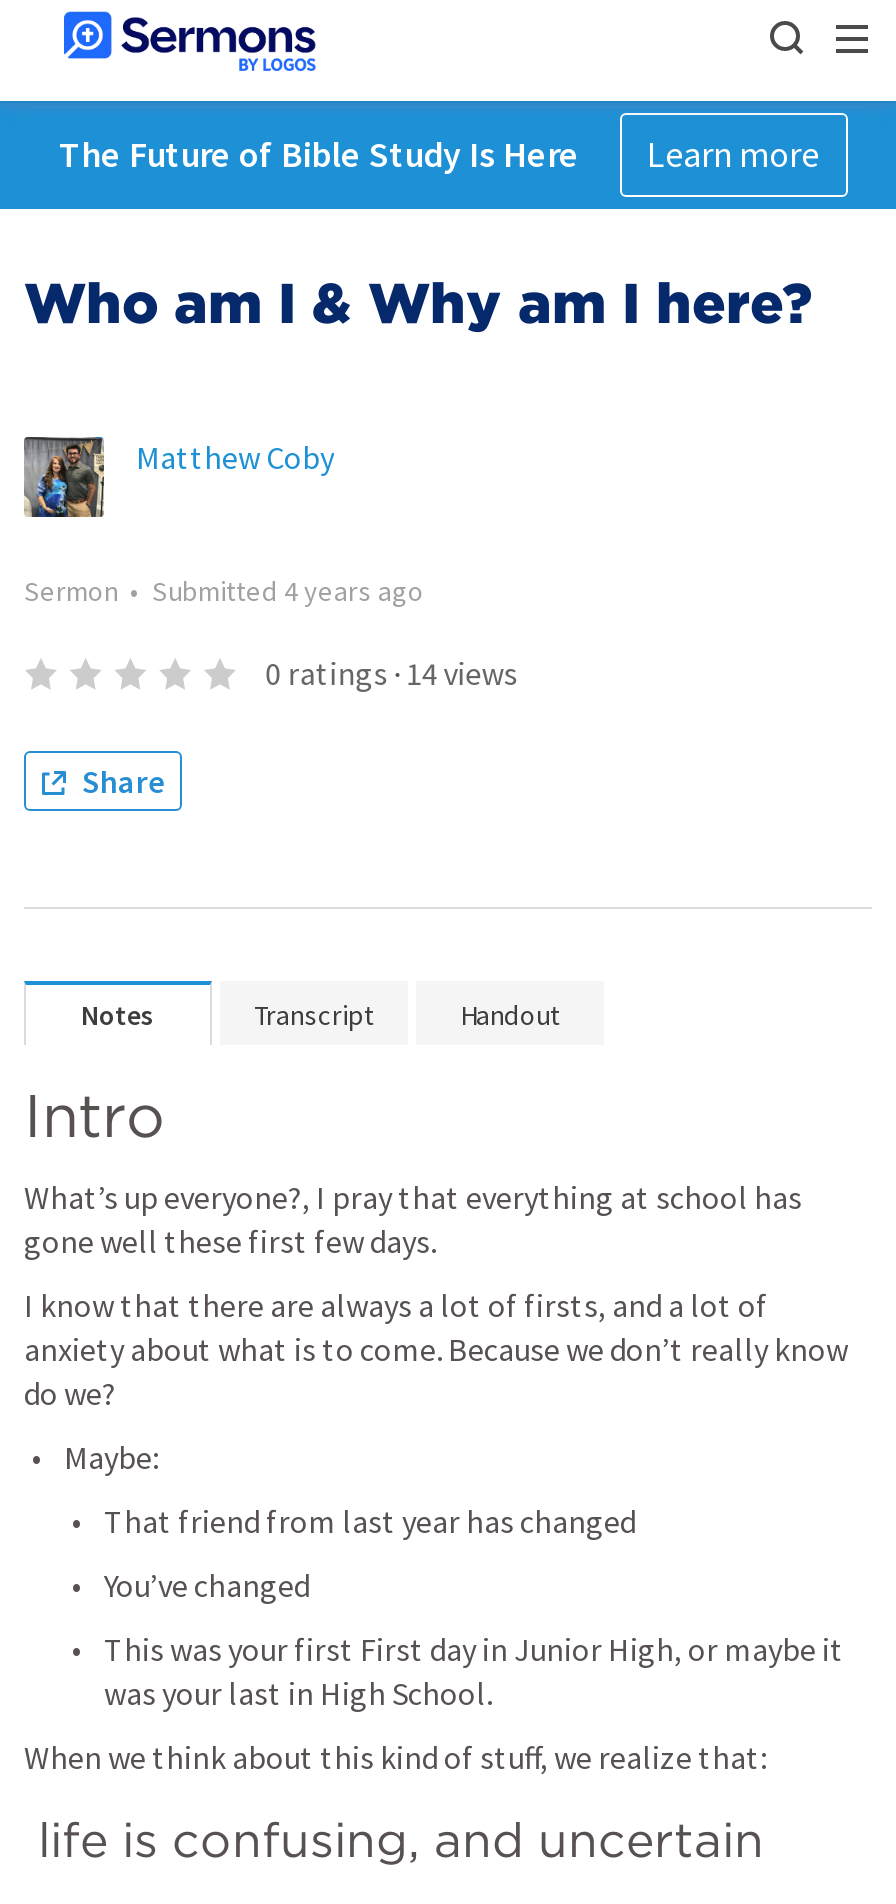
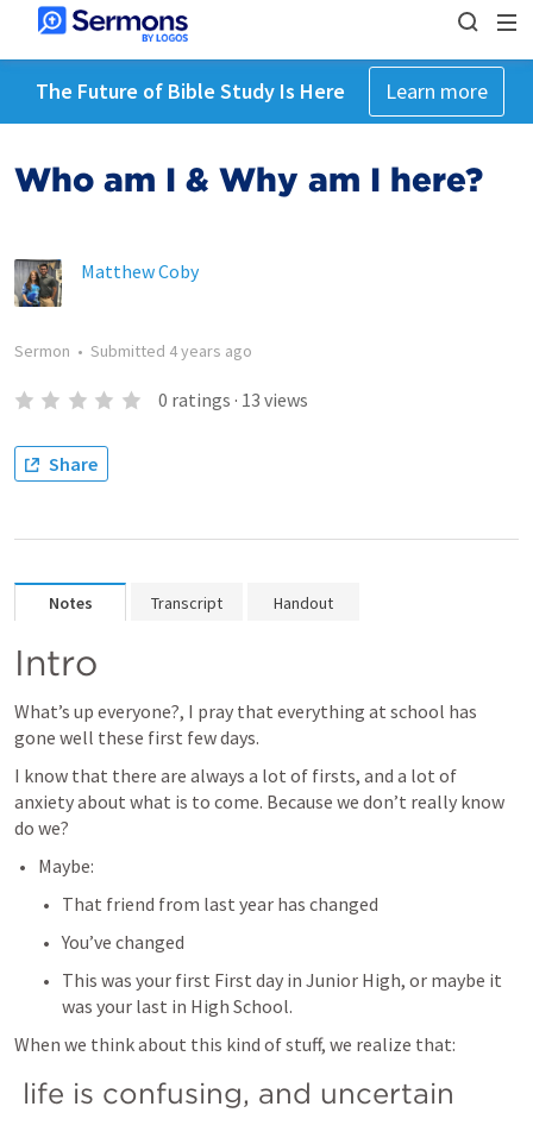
- 0 ratings · 14 views
+ 0 ratings · 13 views
